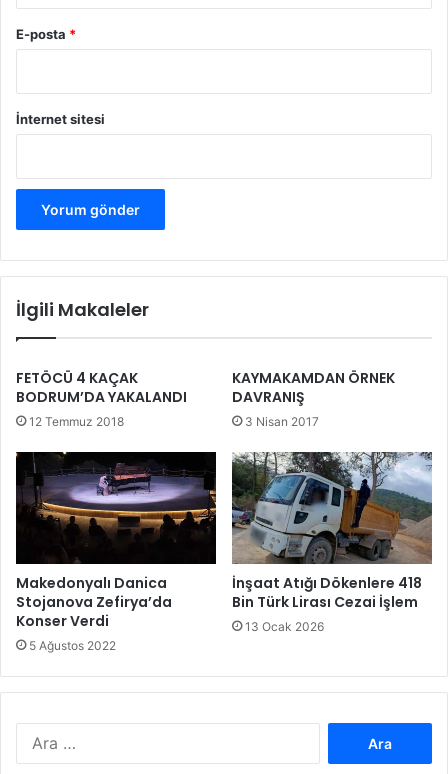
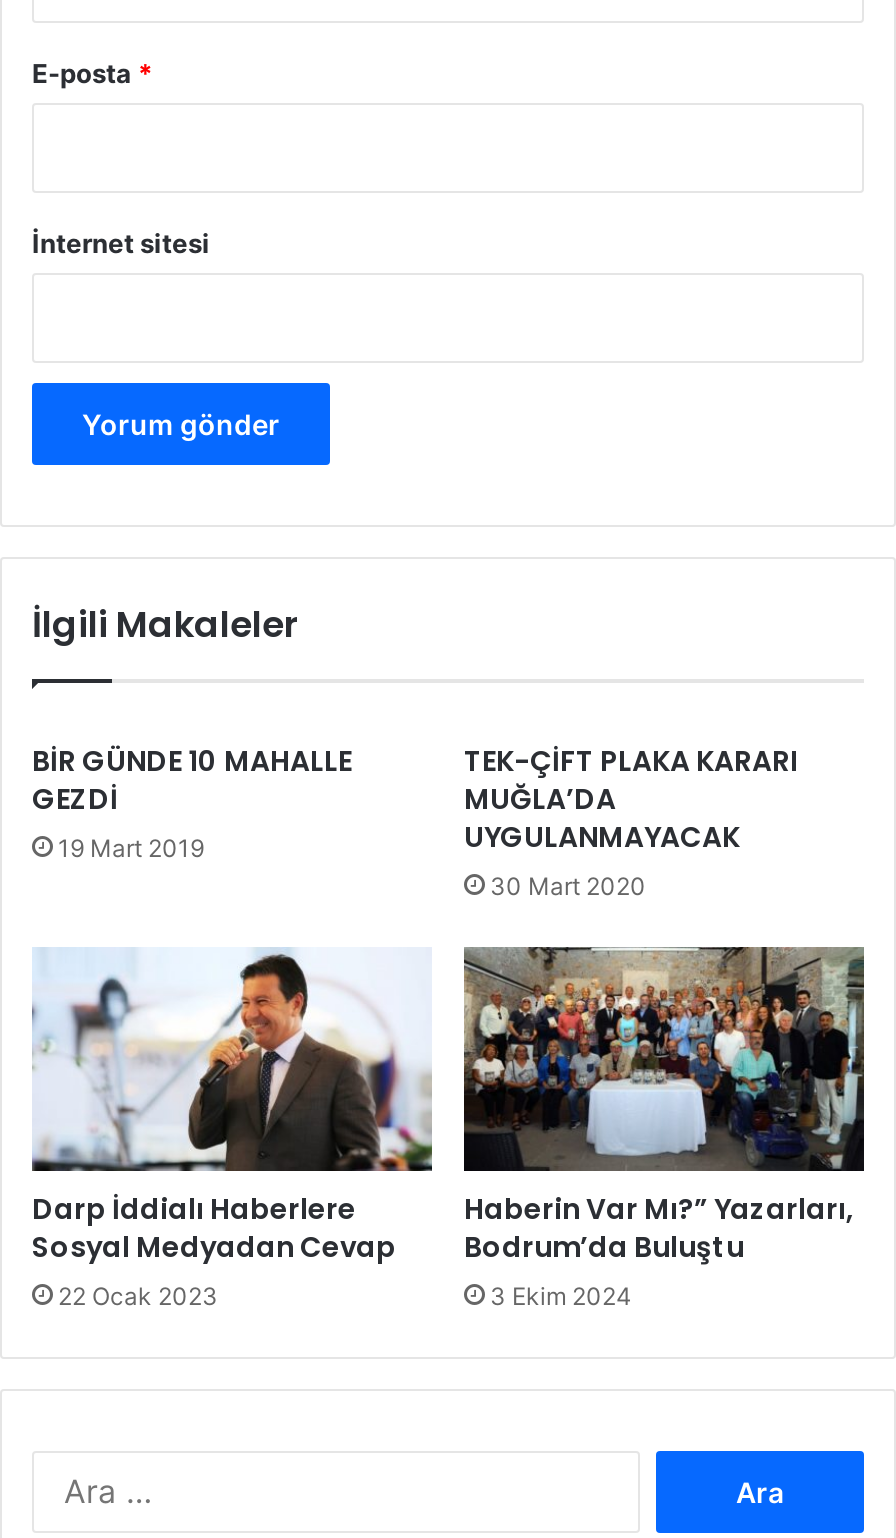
- FETÖCÜ 4 KAÇAK
- BODRUM’DA YAKALANDI
- 12 Temmuz 2018
+ BİR GÜNDE 10 MAHALLE
+ GEZDİ
+ 19 Mart 2019

- KAYMAKAMDAN ÖRNEK
- DAVRANIŞ
- 3 Nisan 2017
+ TEK-ÇİFT PLAKA KARARI
+ MUĞLA’DA
+ UYGULANMAYACAK
+ 30 Mart 2020

- [image]
- Makedonyalı Danica
- Stojanova Zefirya’da
- Konser Verdi
- 5 Ağustos 2022
+ [image]
+ Darp İddialı Haberlere
+ Sosyal Medyadan Cevap
+ 22 Ocak 2023

- [image]
- İnşaat Atığı Dökenlere 418
- Bin Türk Lirası Cezai İşlem
- 13 Ocak 2026
+ [image]
+ Haberin Var Mı?” Yazarları,
+ Bodrum’da Buluştu
+ 3 Ekim 2024
